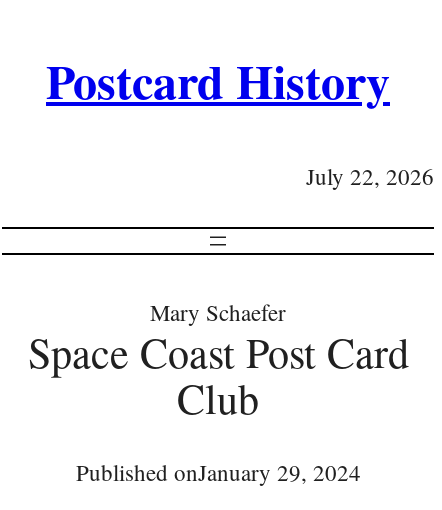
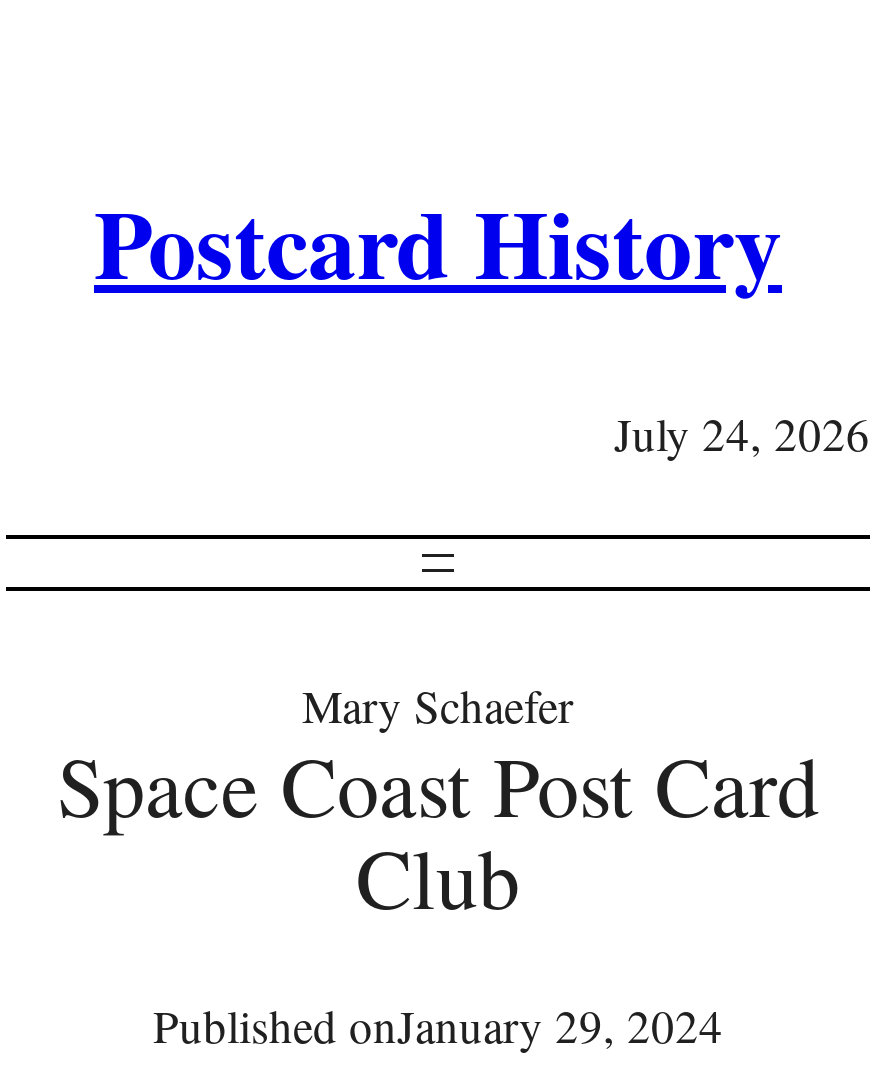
- July 22, 2026
+ July 24, 2026
